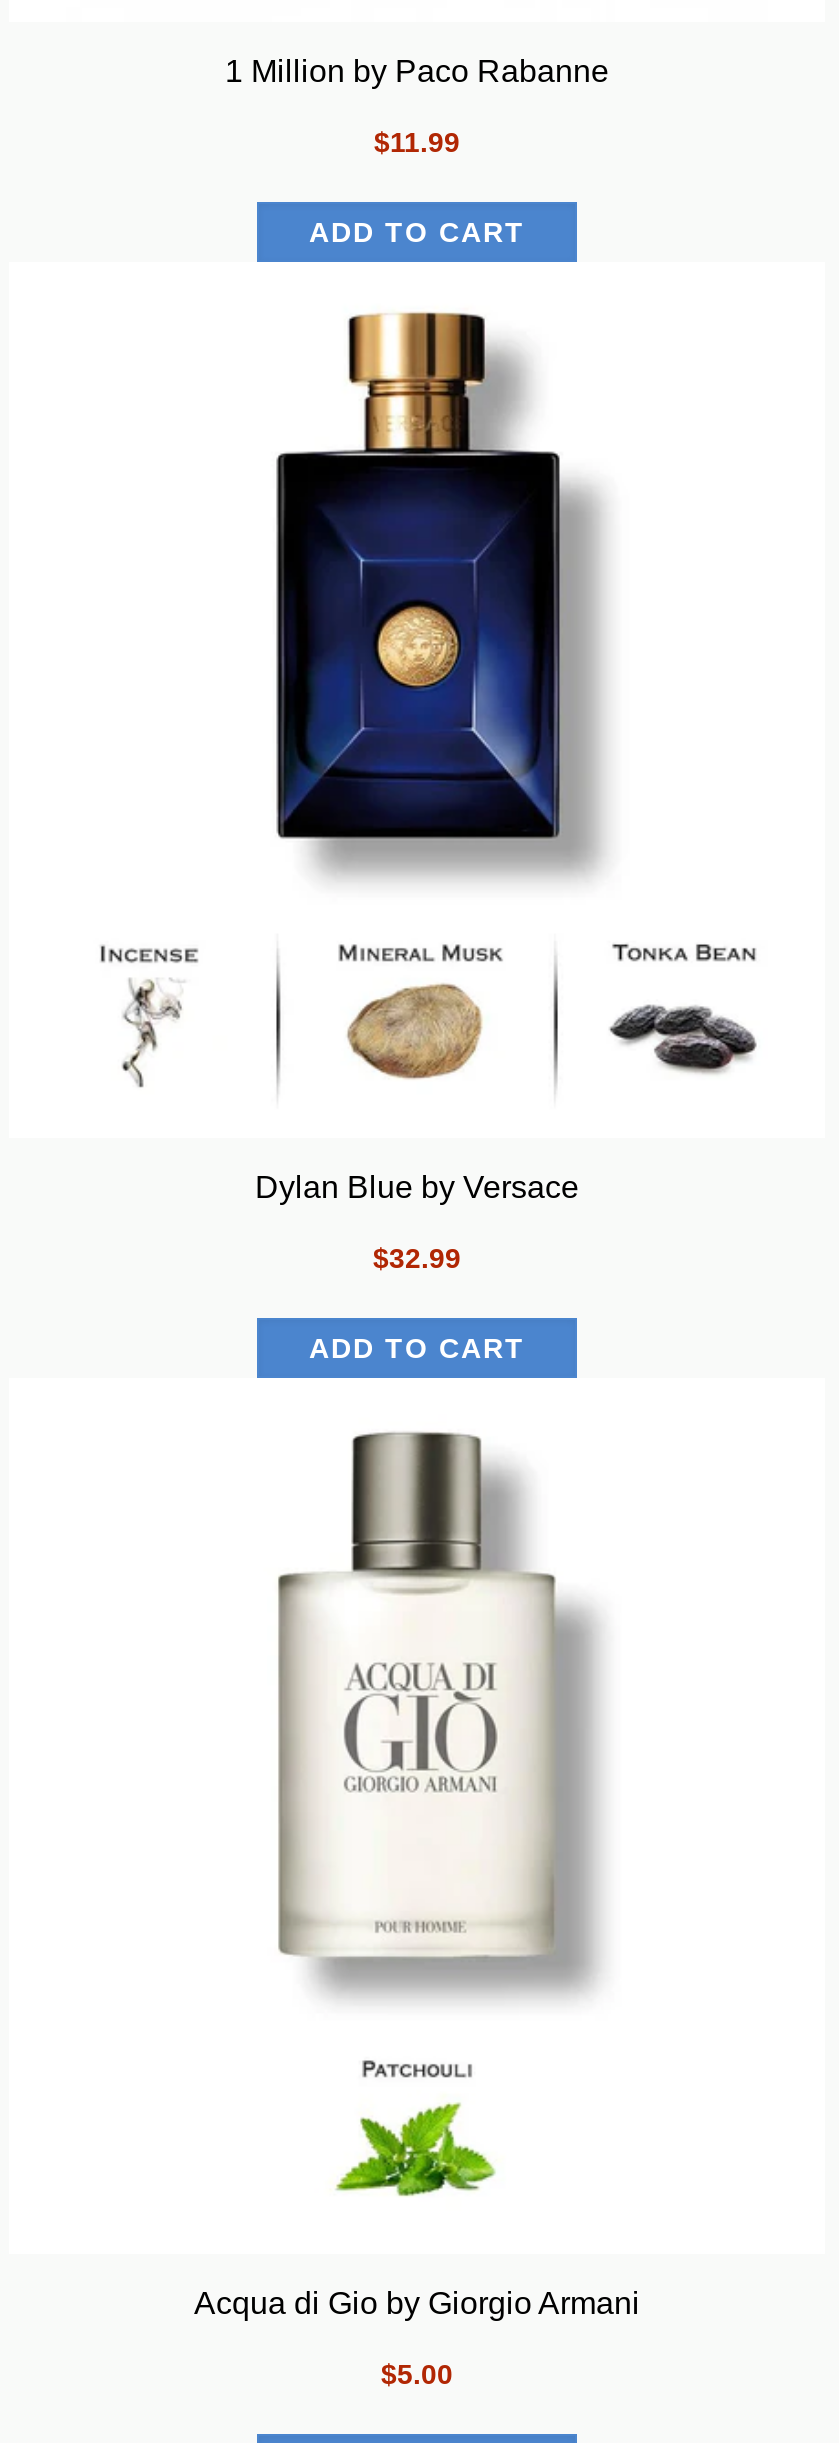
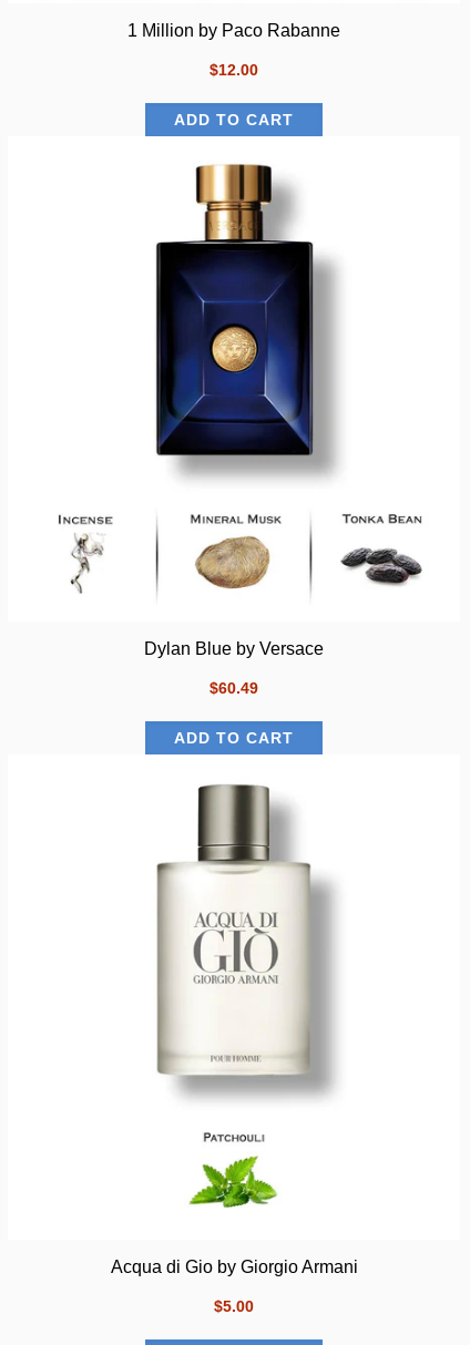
- $11.99
+ $12.00

- $32.99
+ $60.49
